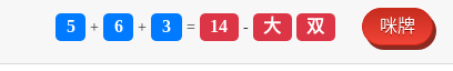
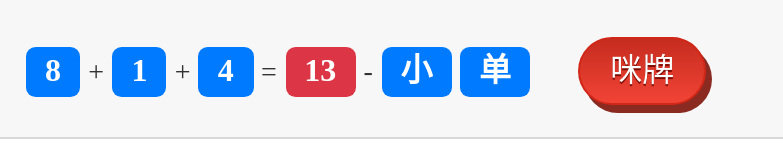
- 5
+ 8

- 6
+ 1

- 3
+ 4

- 14
+ 13

- 大
- 双
+ 小
+ 单
